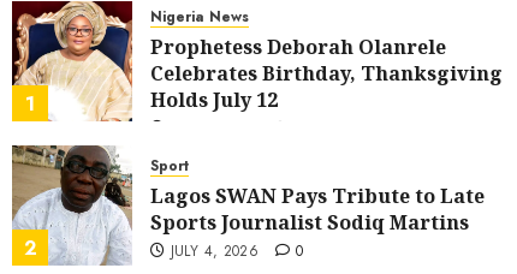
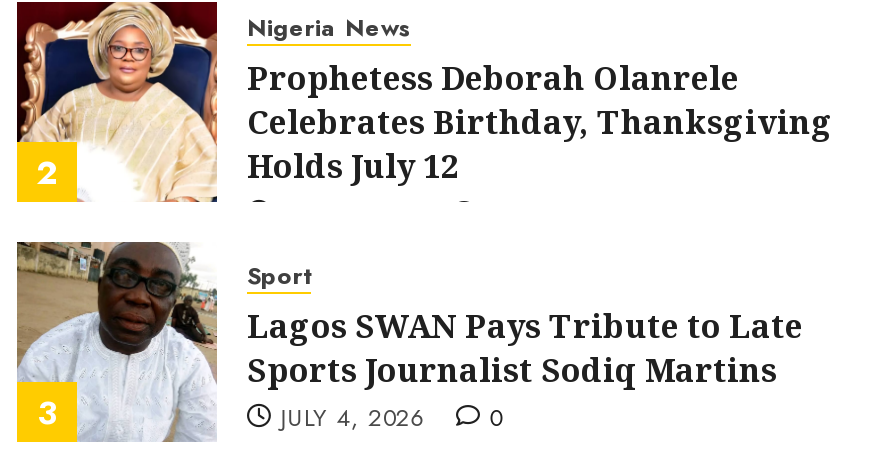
- 1
+ 2

- 2
+ 3
